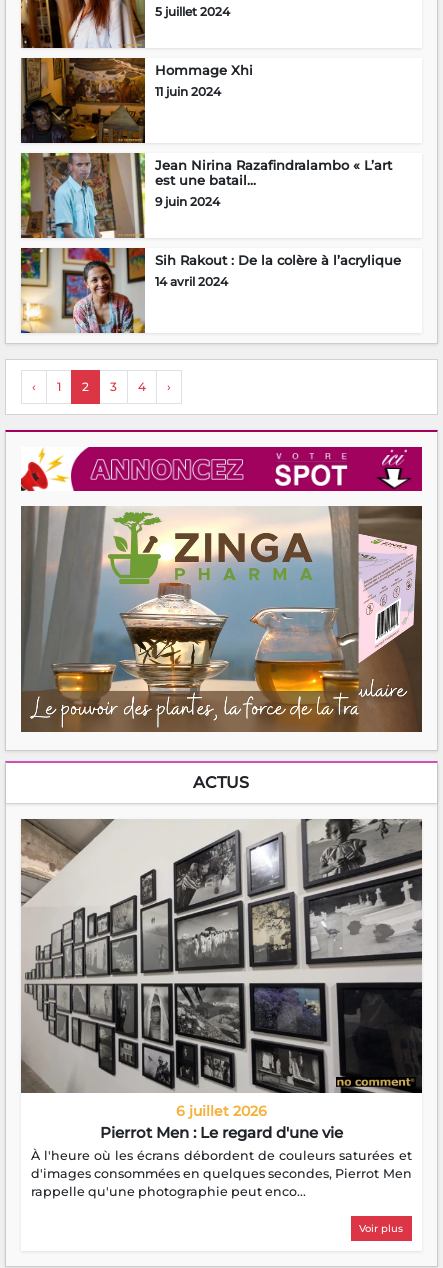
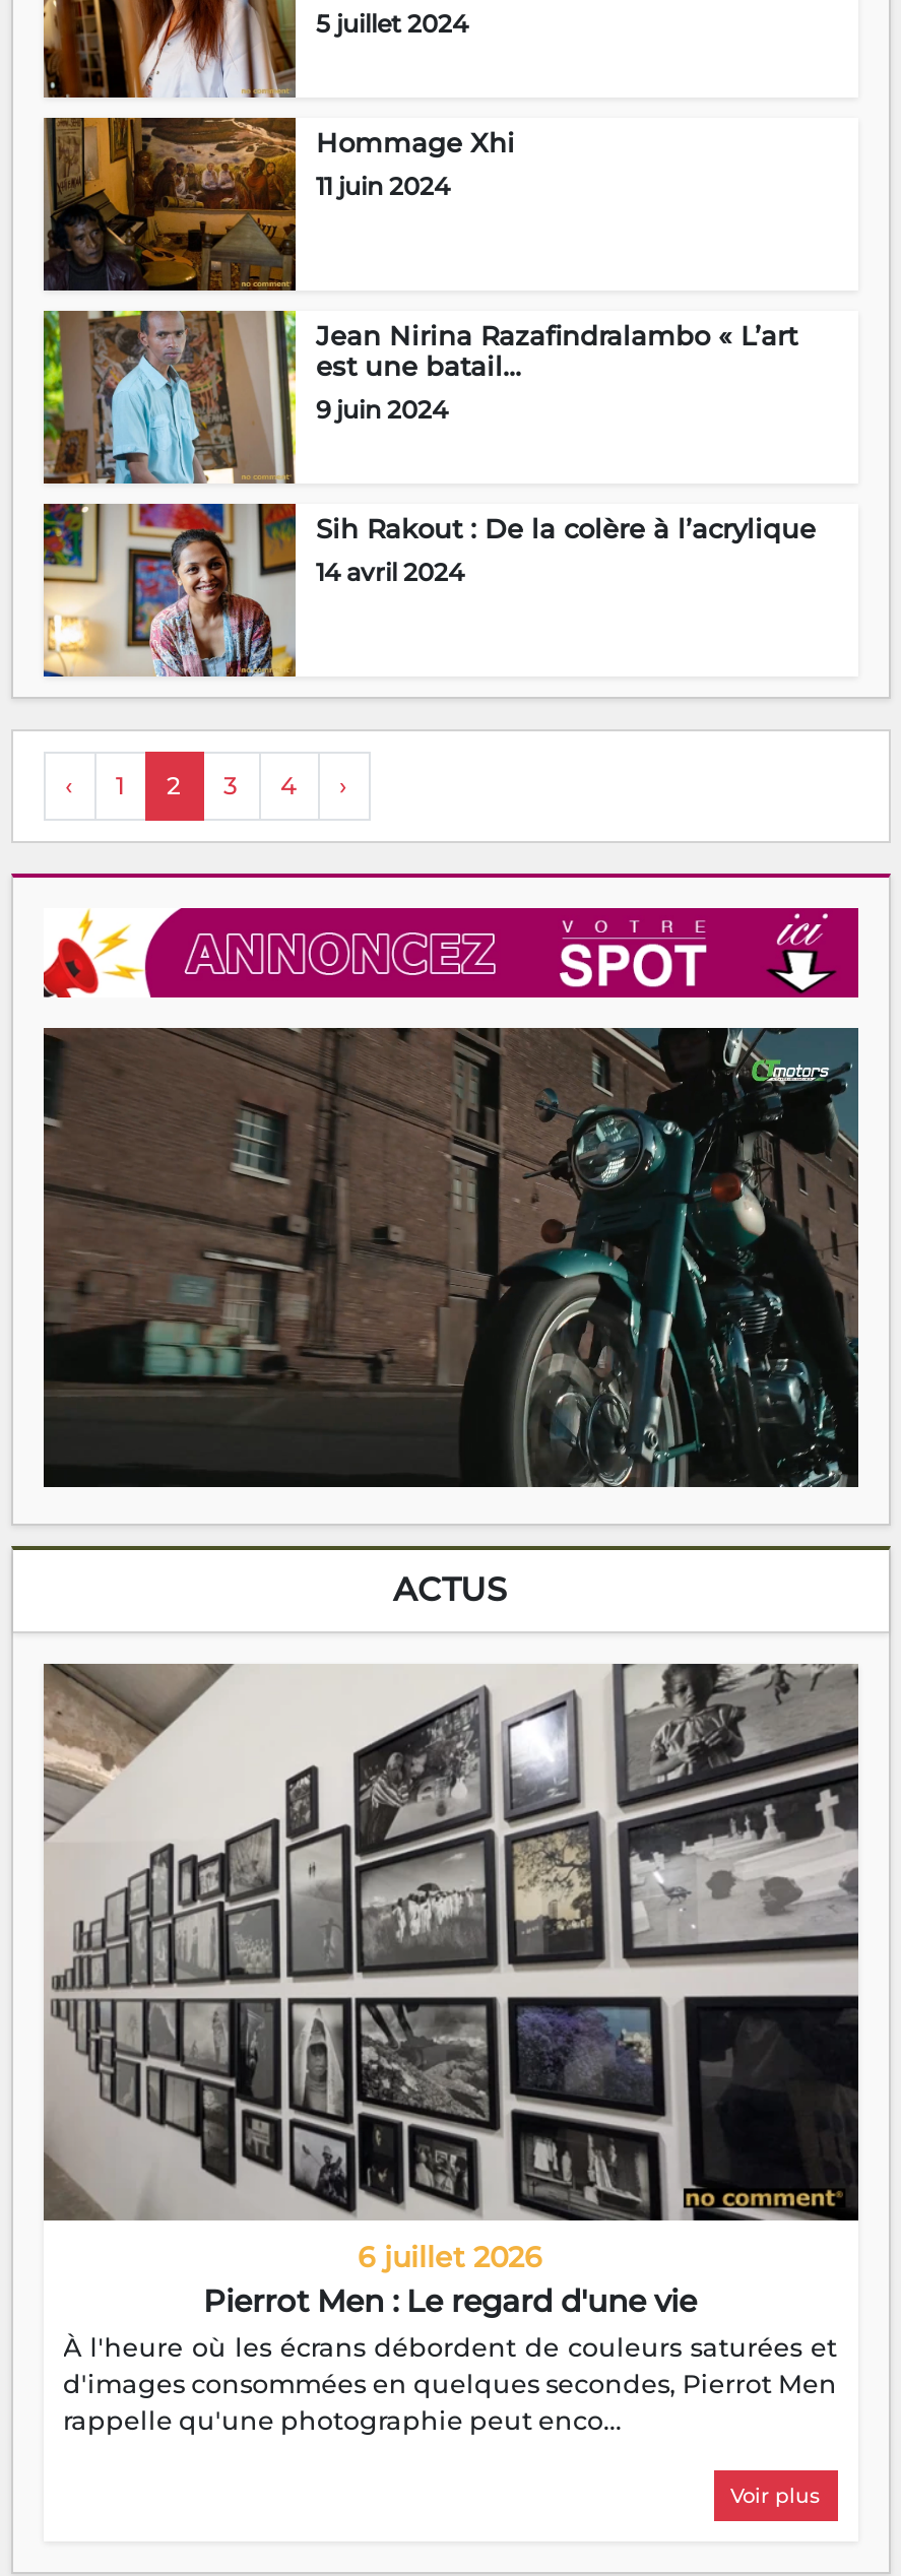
- [image]
+ [image]
